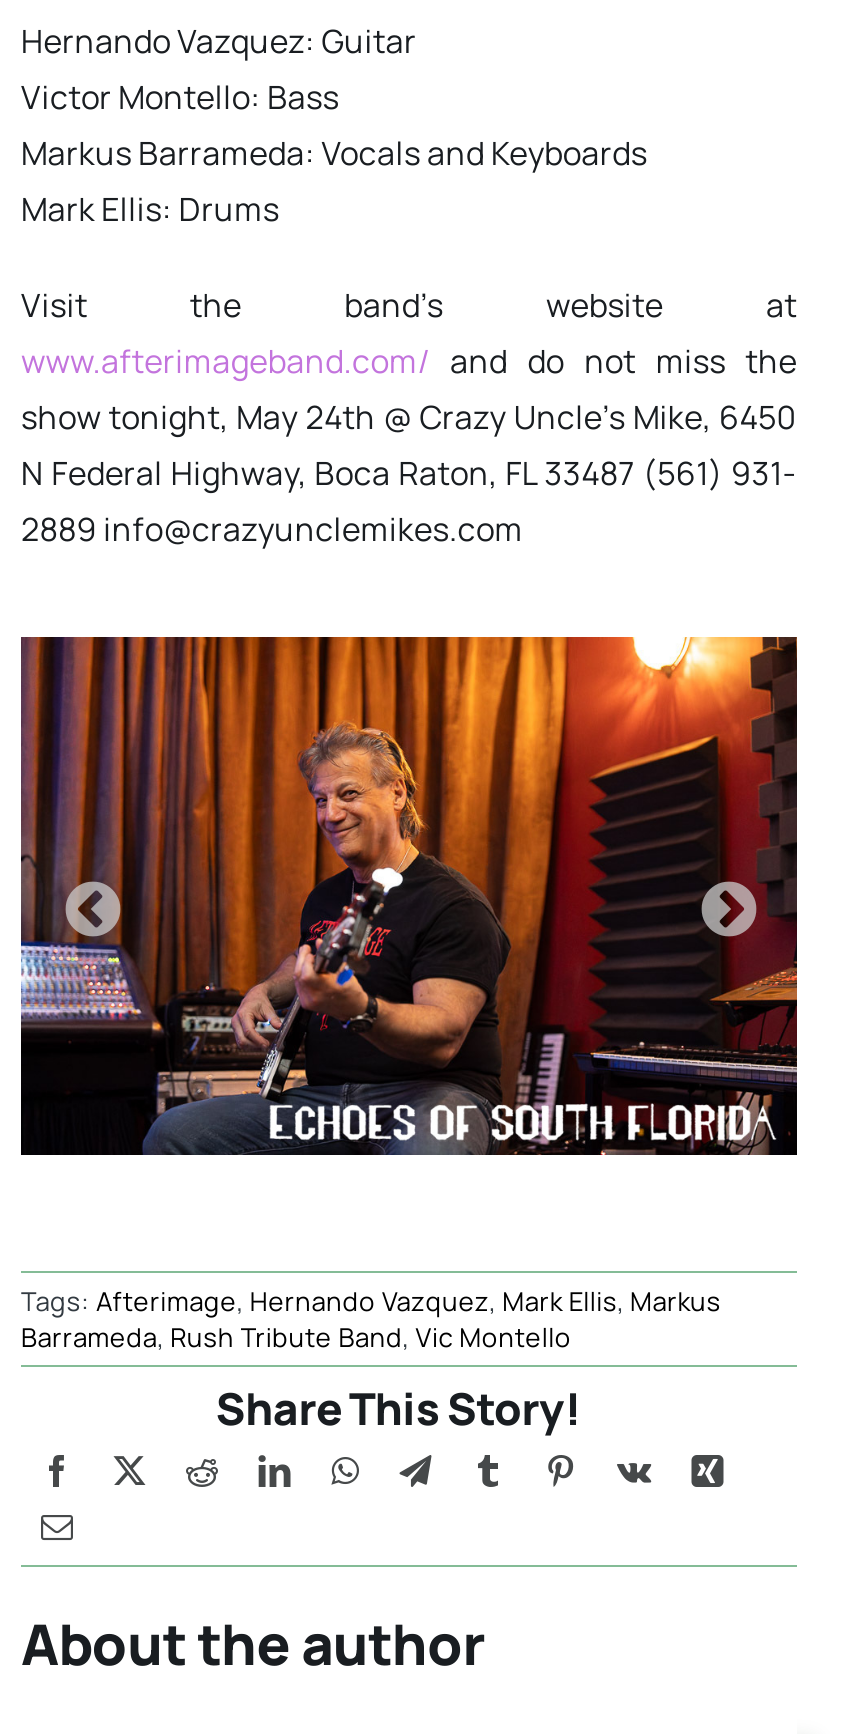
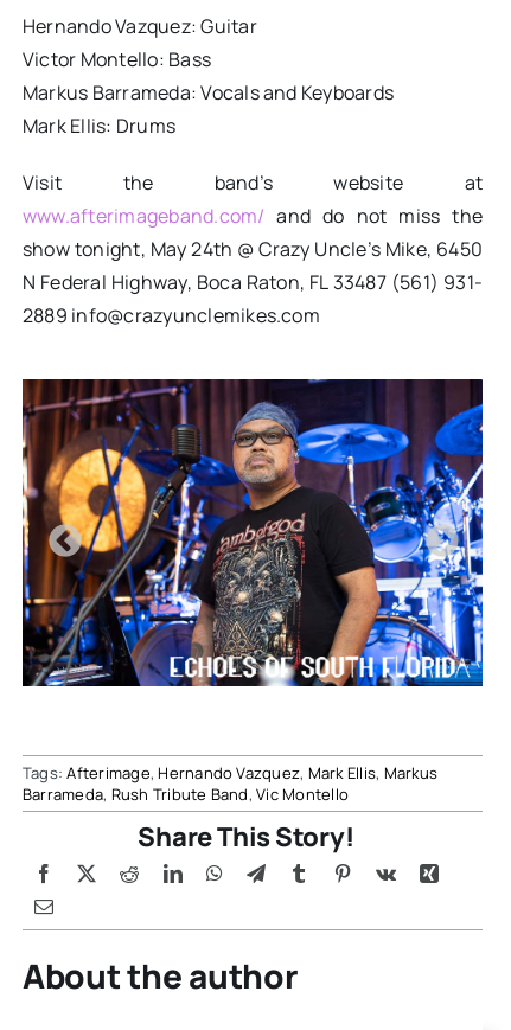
- [image]
+ [image]
